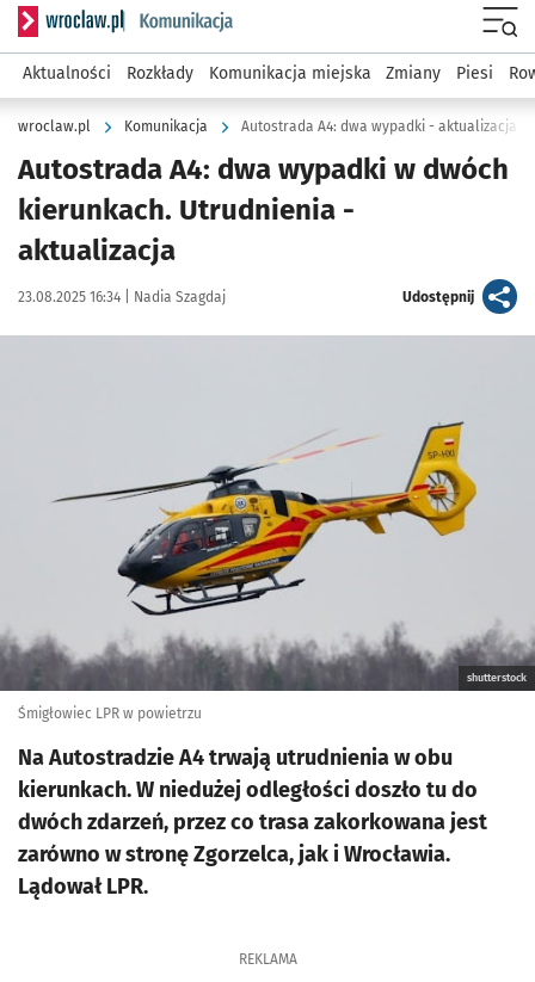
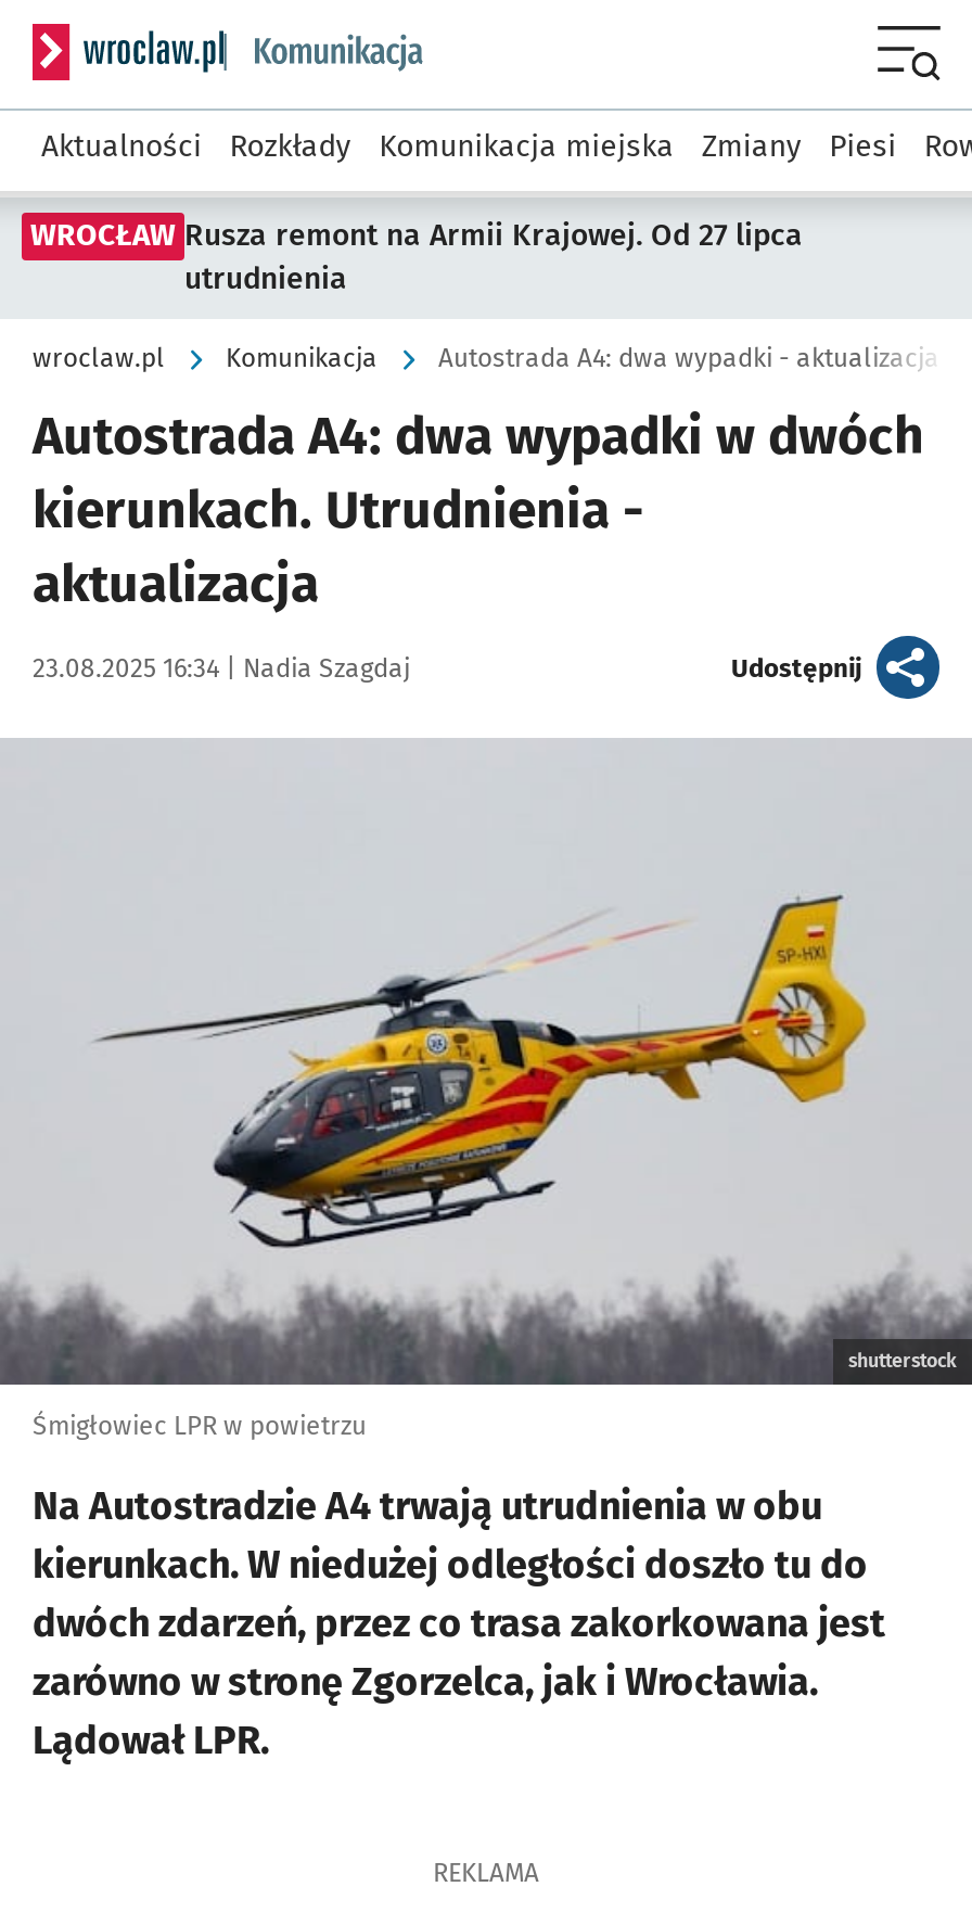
+ WROCŁAW Rusza remont na Armii Krajowej. Od 27 lipca
+ utrudnienia
